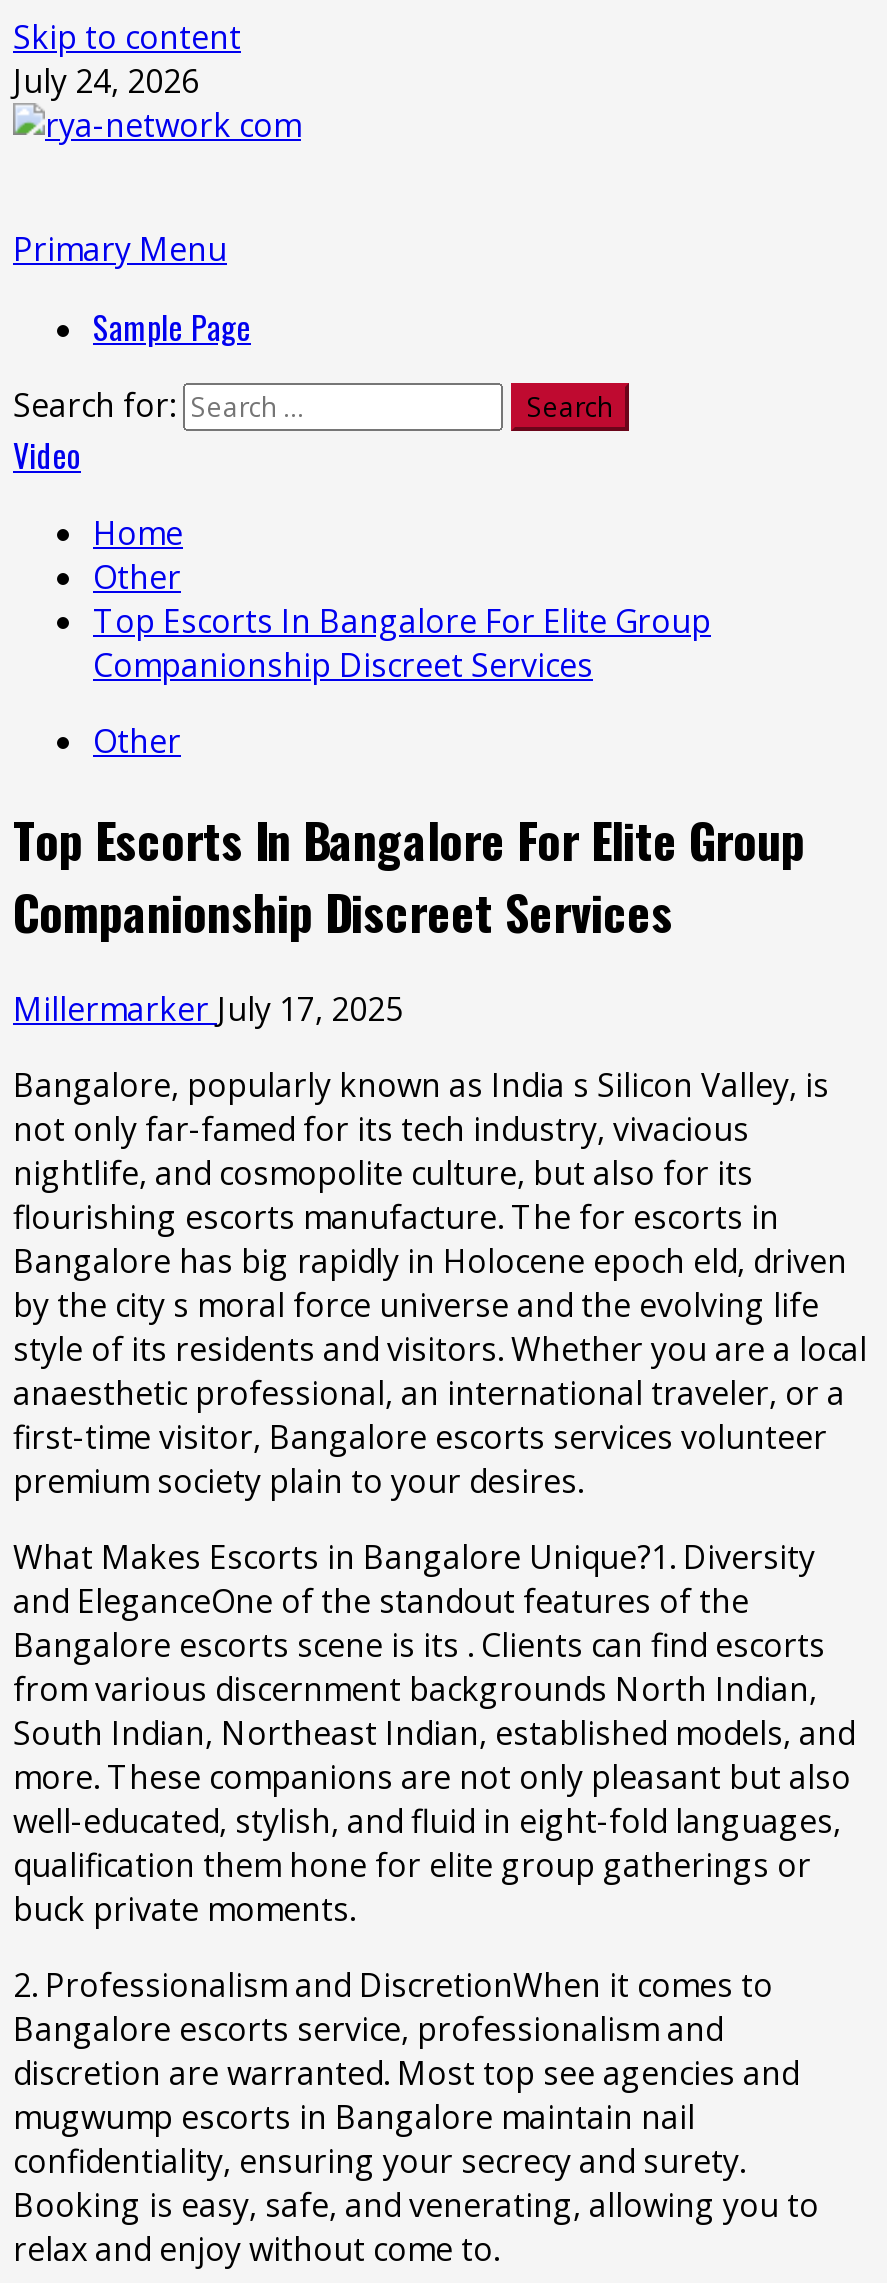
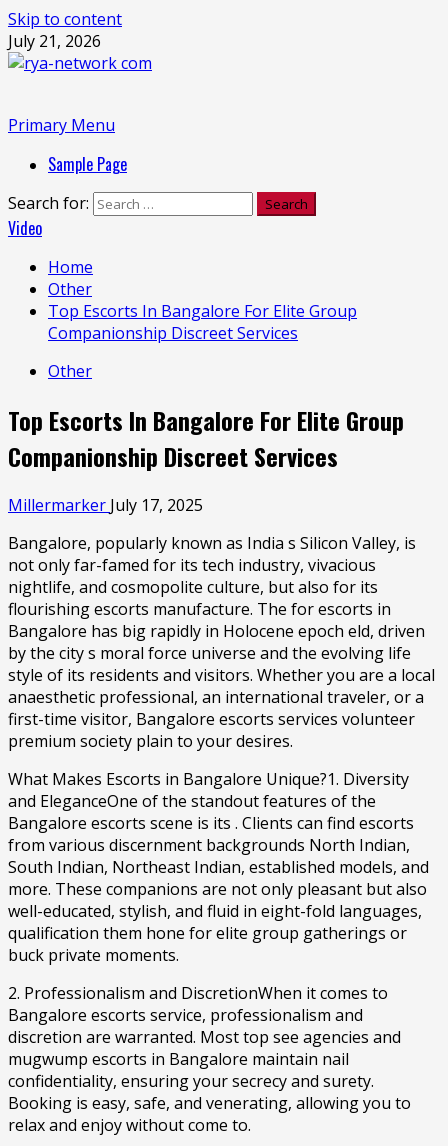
- July 24, 2026
+ July 21, 2026
